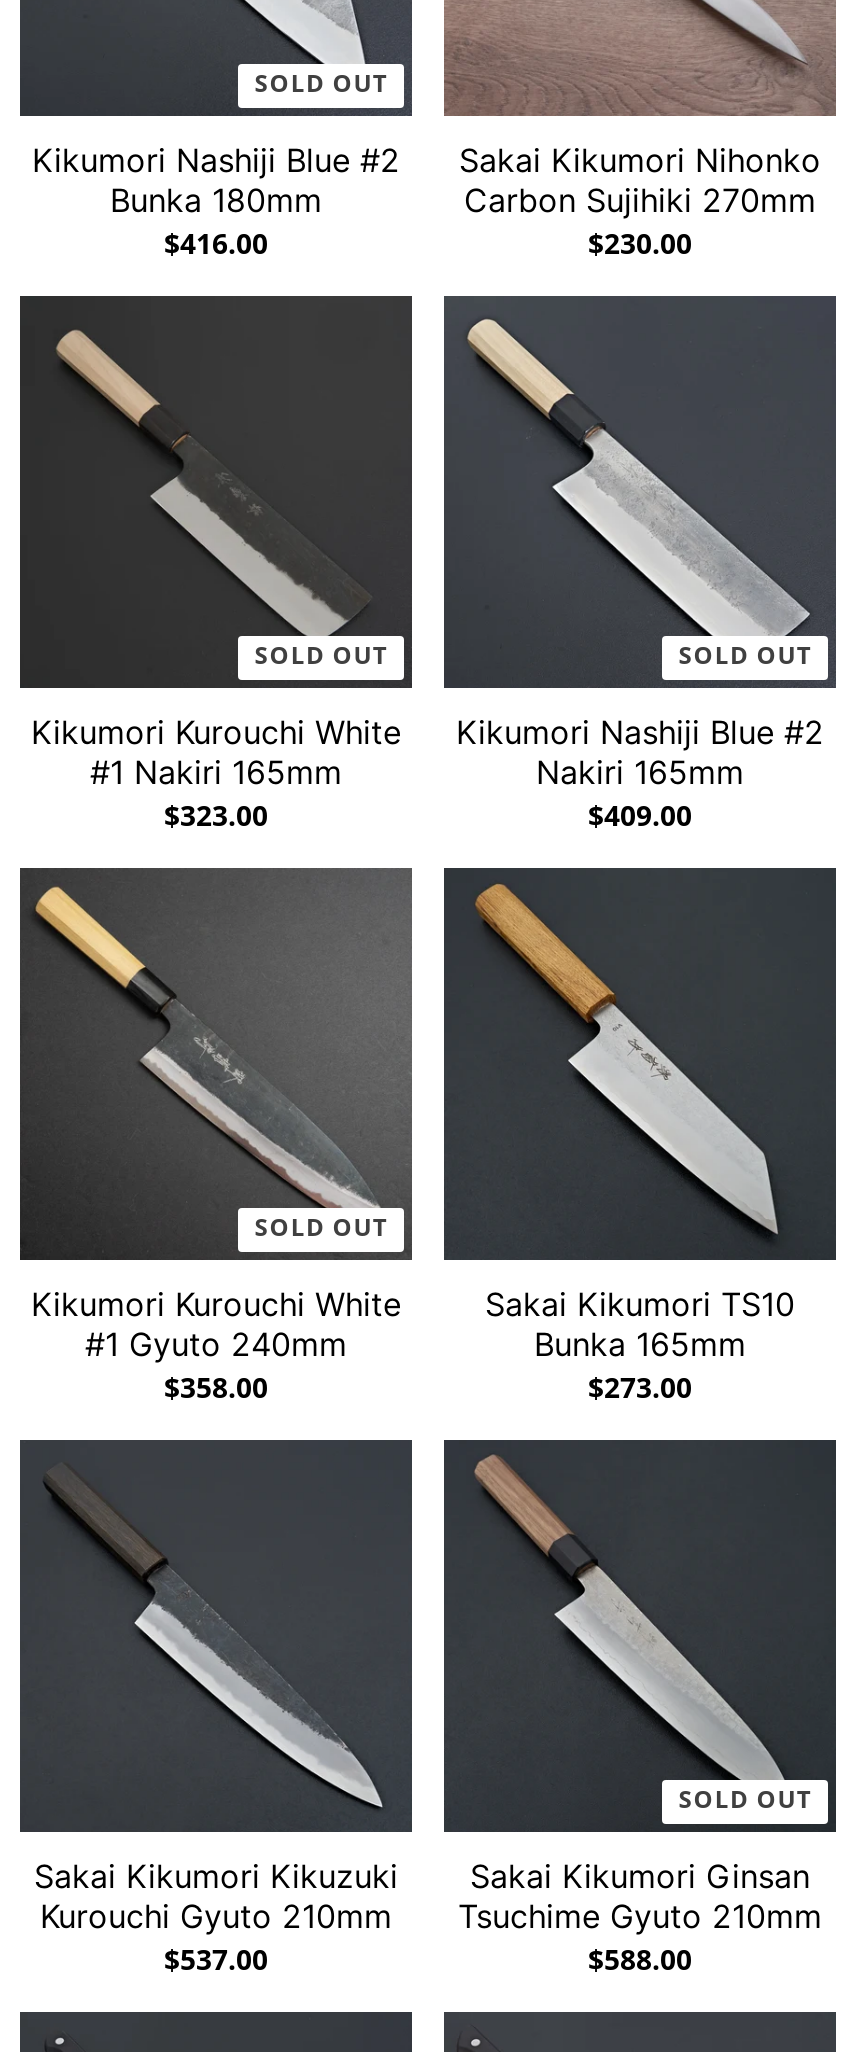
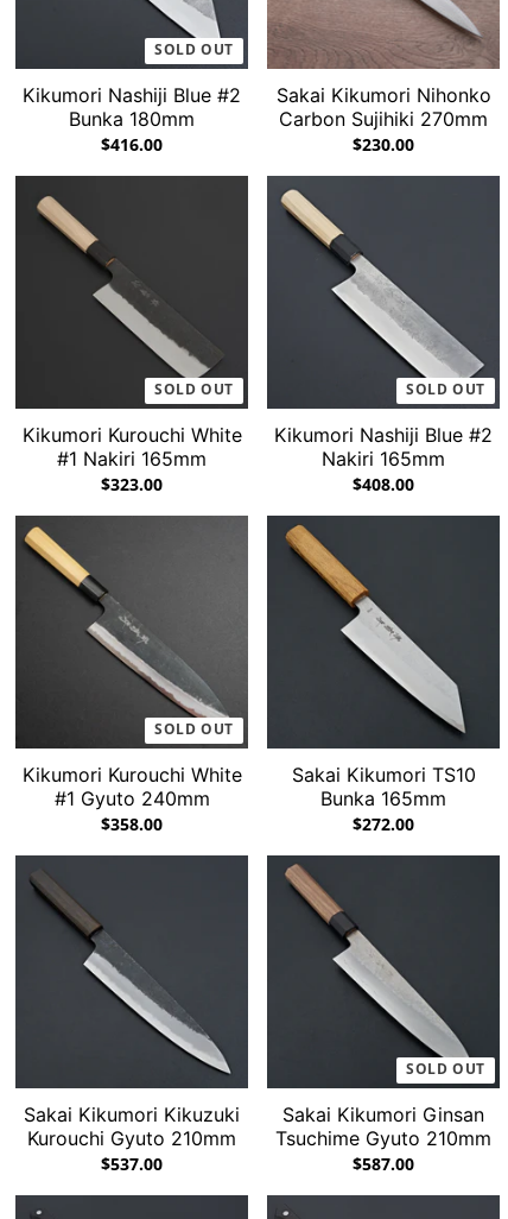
- $409.00
+ $408.00

- $273.00
+ $272.00

- $588.00
+ $587.00
